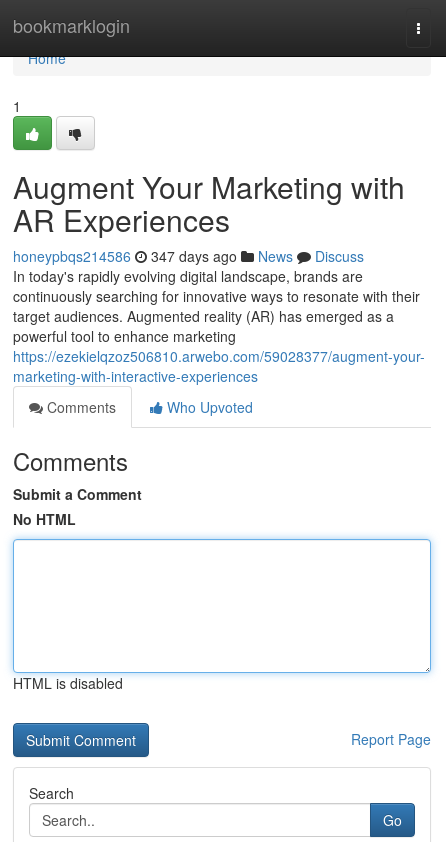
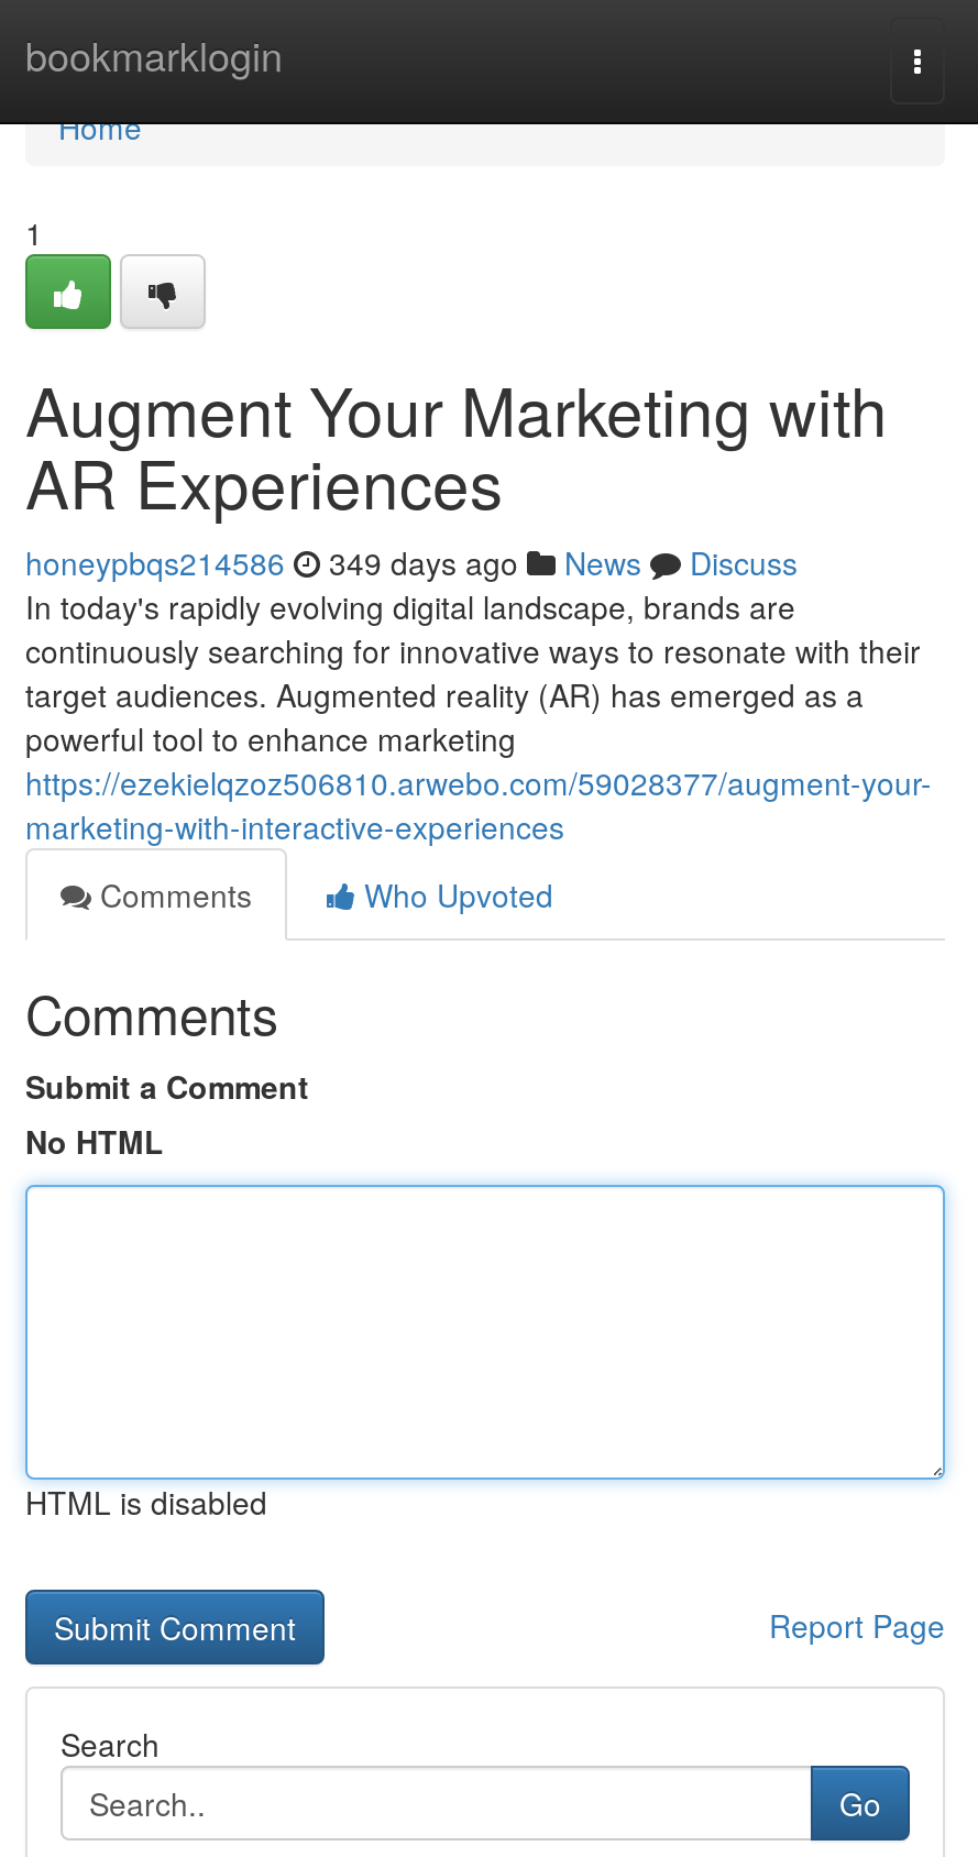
- honeypbqs214586 347 days ago News Discuss
+ honeypbqs214586 349 days ago News Discuss
